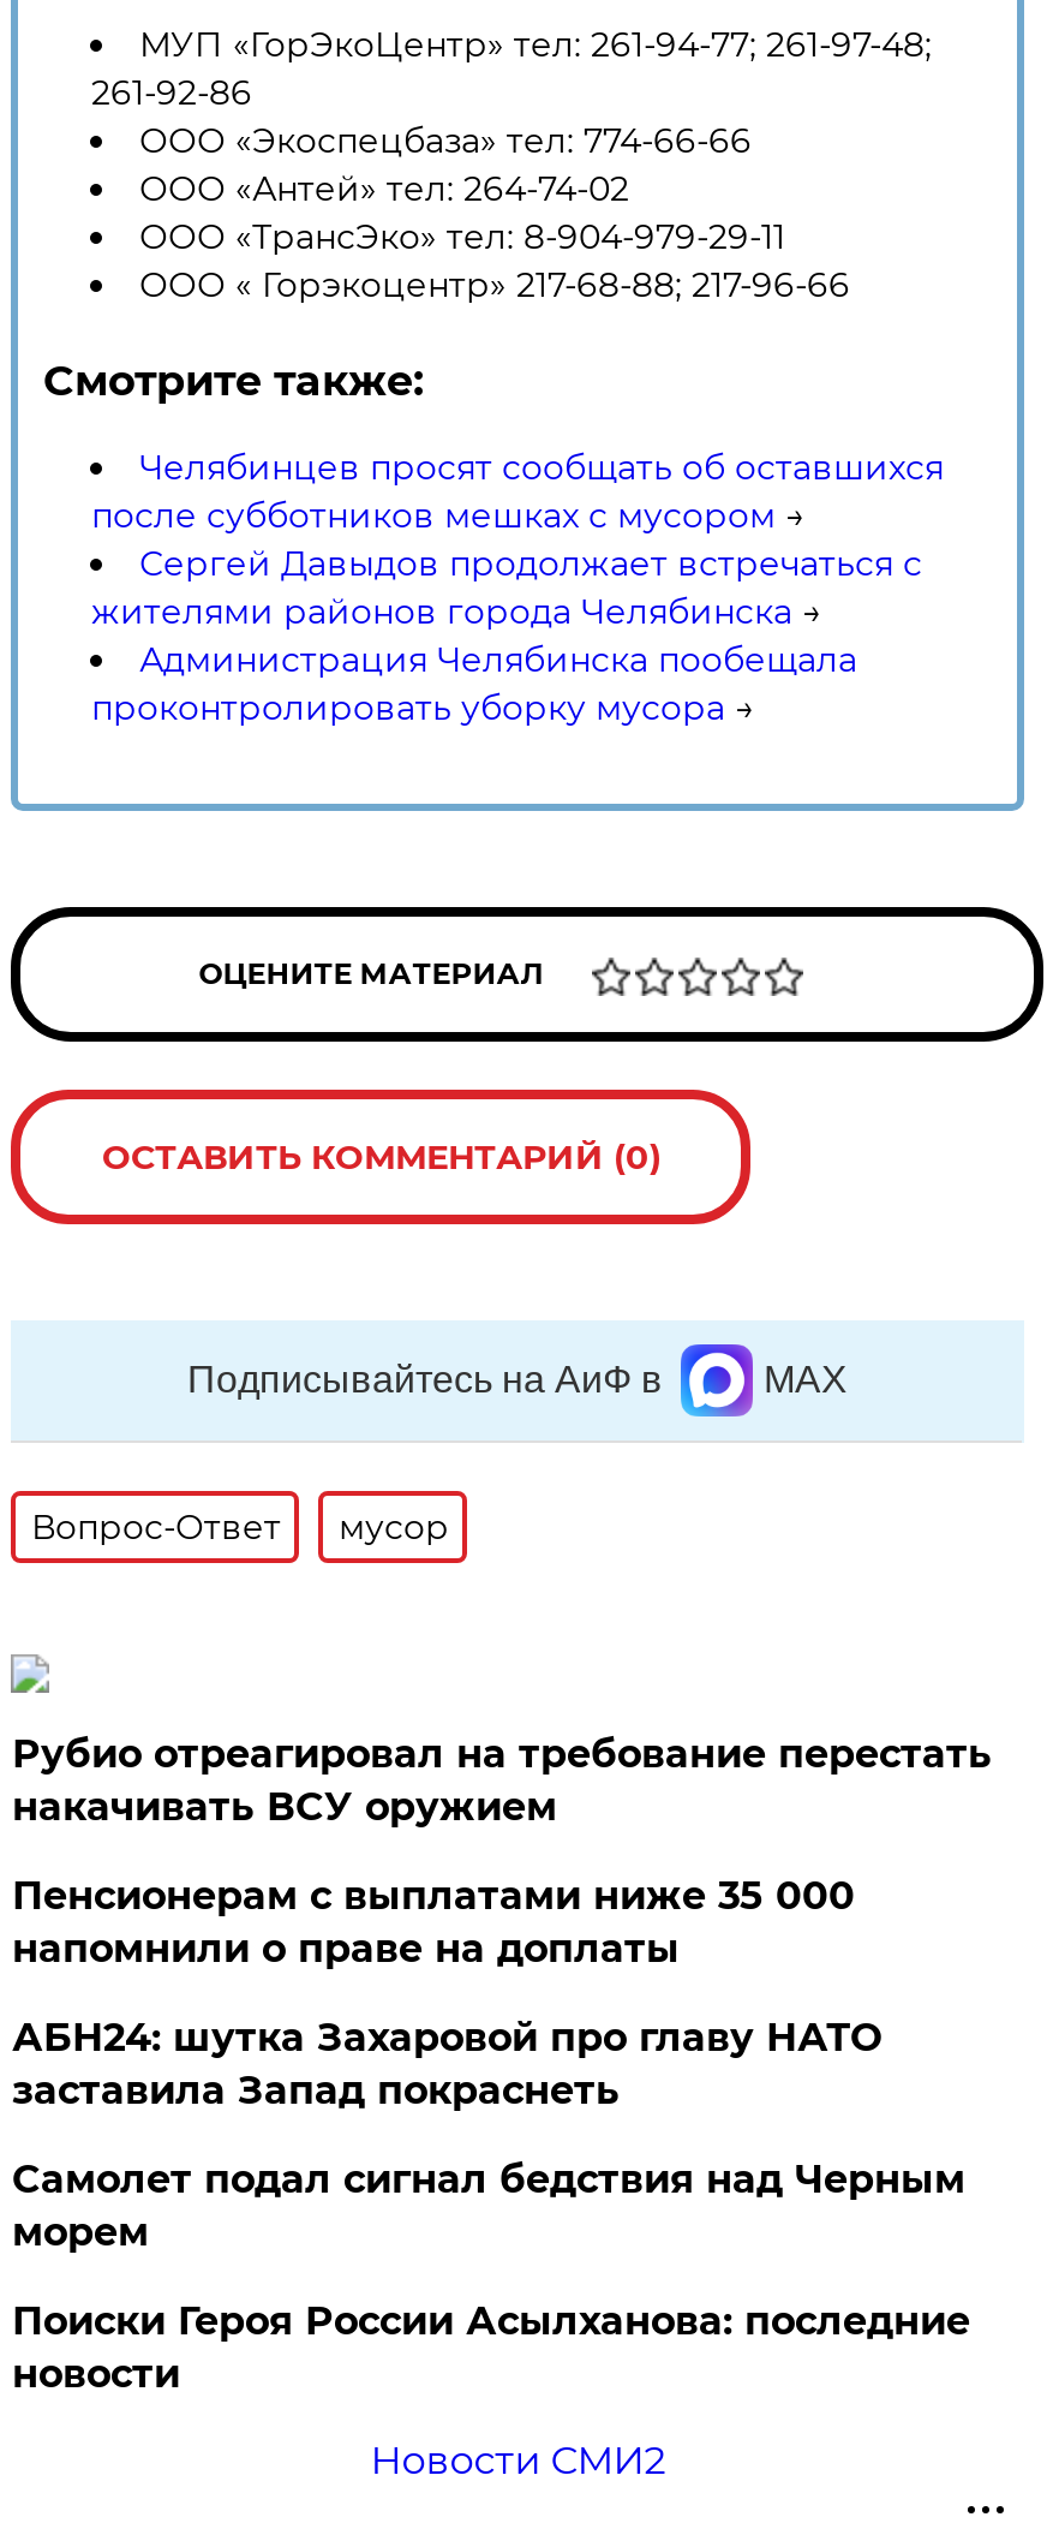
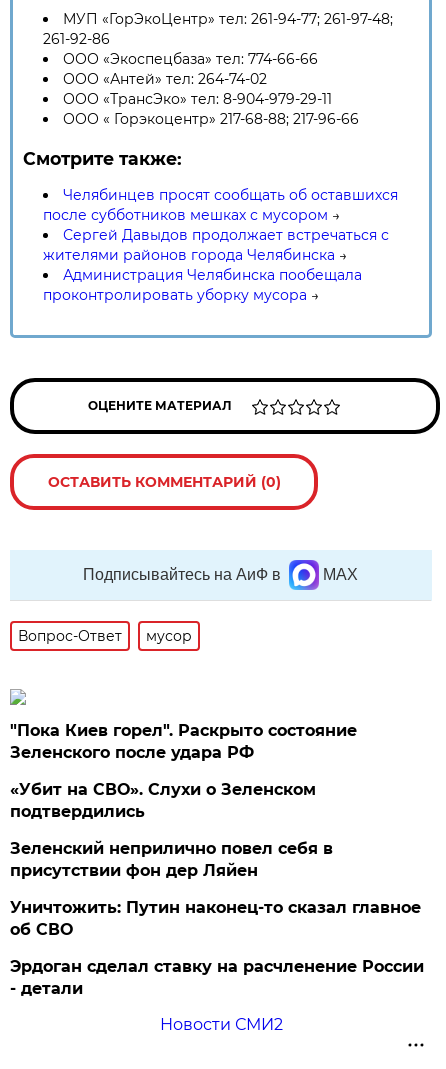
- Рубио отреагировал на требование перестать
- накачивать ВСУ оружием
+ "Пока Киев горел". Раскрыто состояние
+ Зеленского после удара РФ

- Пенсионерам с выплатами ниже 35 000
- напомнили о праве на доплаты
+ «Убит на СВО». Слухи о Зеленском
+ подтвердились

- АБН24: шутка Захаровой про главу НАТО
- заставила Запад покраснеть
+ Зеленский неприлично повел cебя в
+ присутствии фон дер Ляйен

- Самолет подал сигнал бедствия над Черным
- морем
+ Уничтожить: Путин наконец-то сказал главное
+ об СВО

- Поиски Героя России Асылханова: последние
- новости
+ Эрдоган сделал ставку на расчленение России
+ - детали
